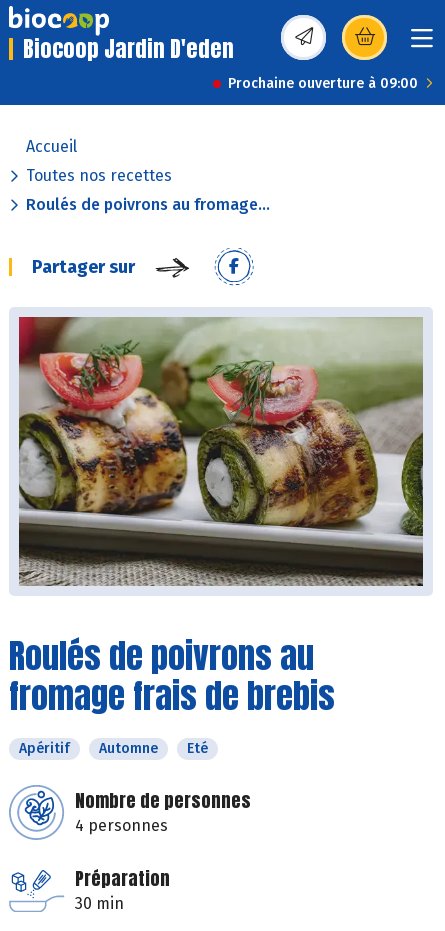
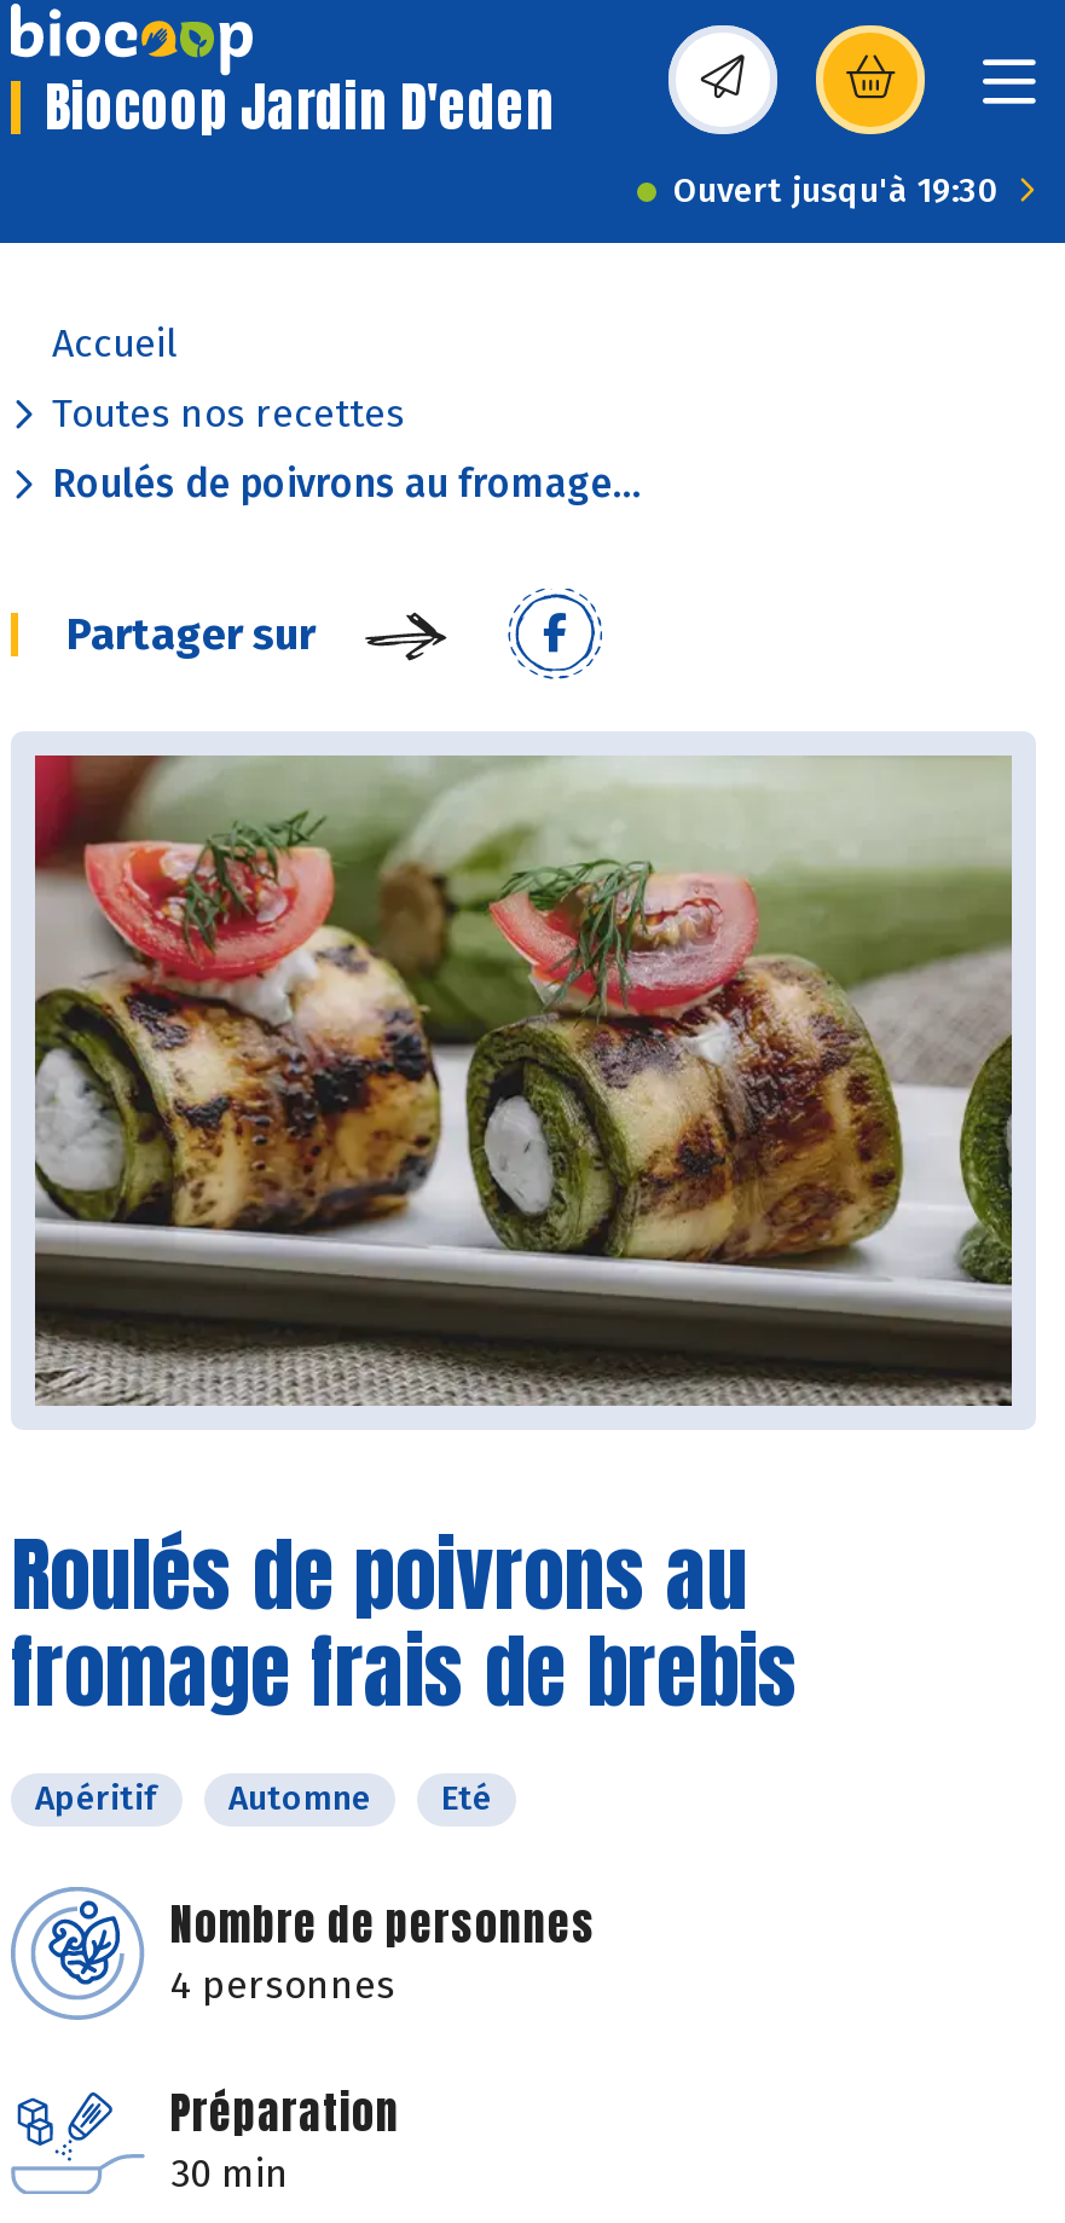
- Prochaine ouverture à 09:00
+ Ouvert jusqu'à 19:30
